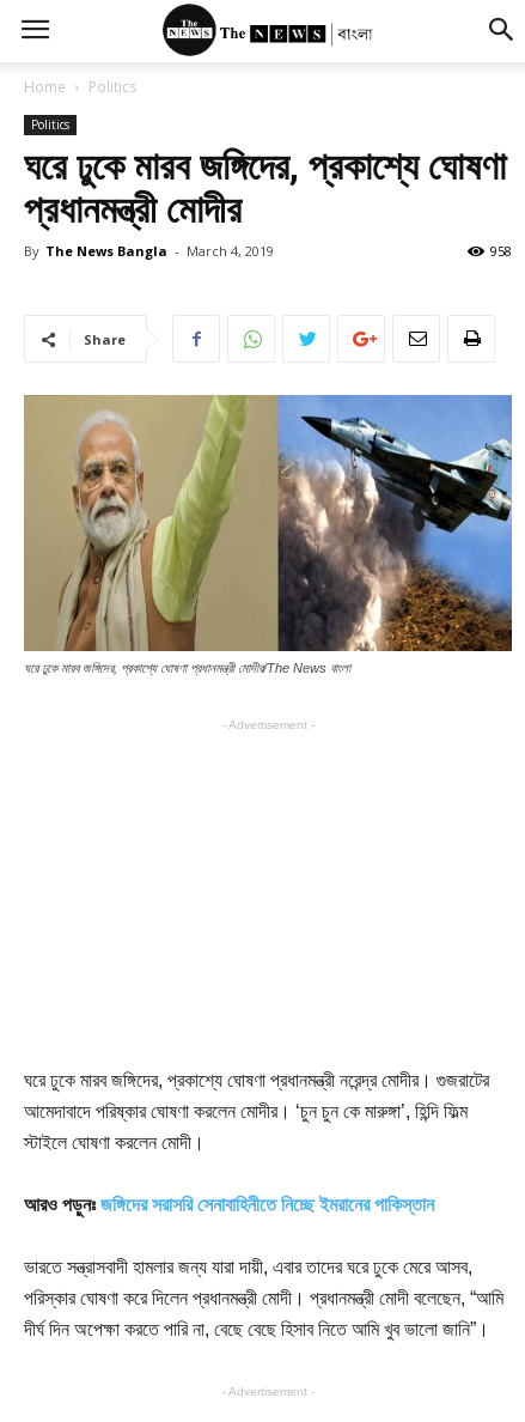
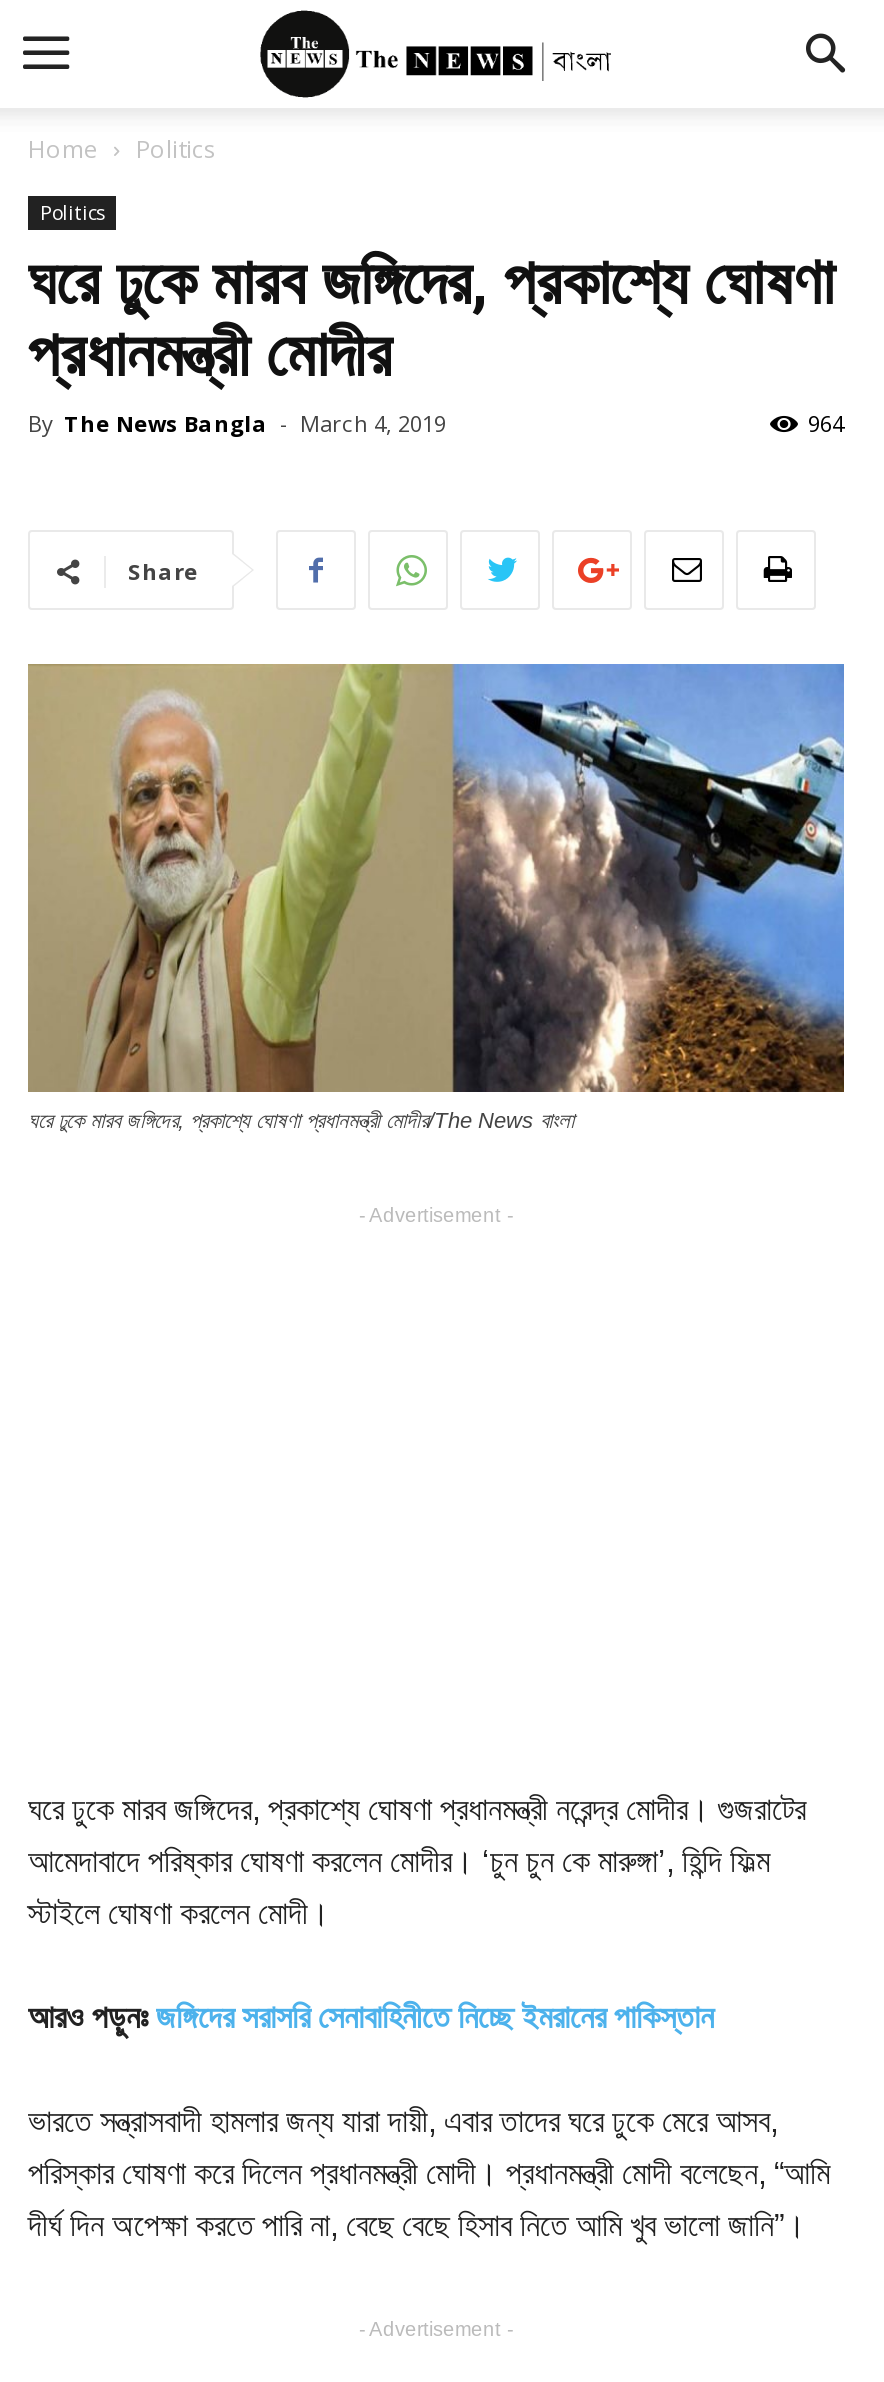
- 958
+ 964
